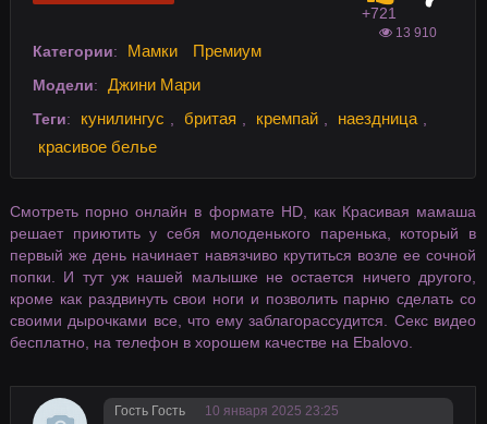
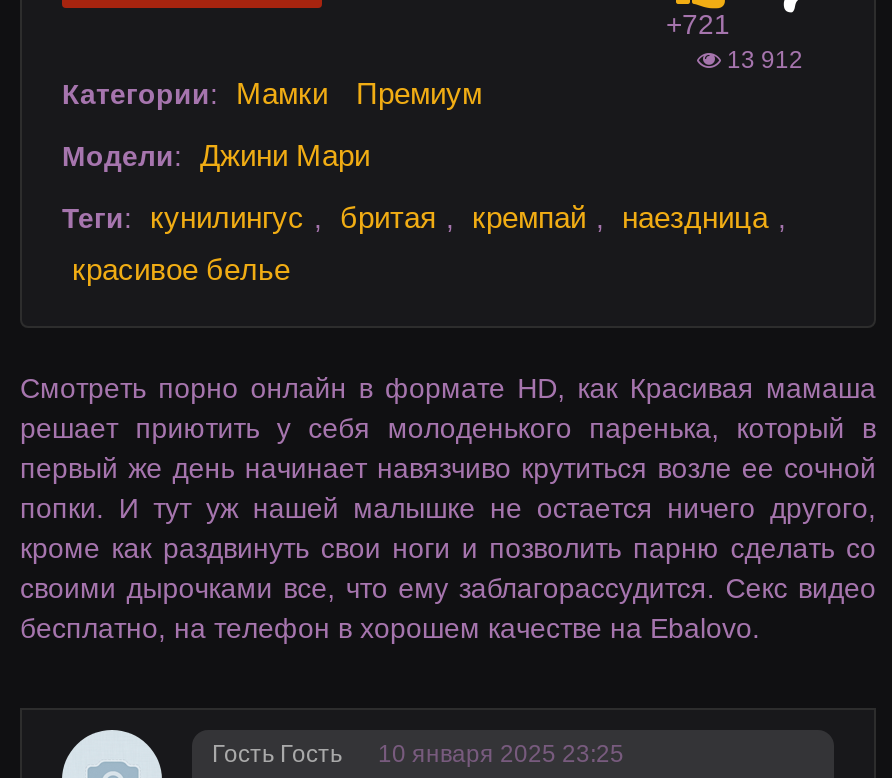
- 13 910
+ 13 912
